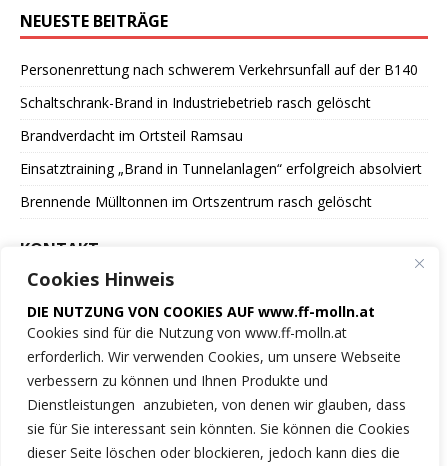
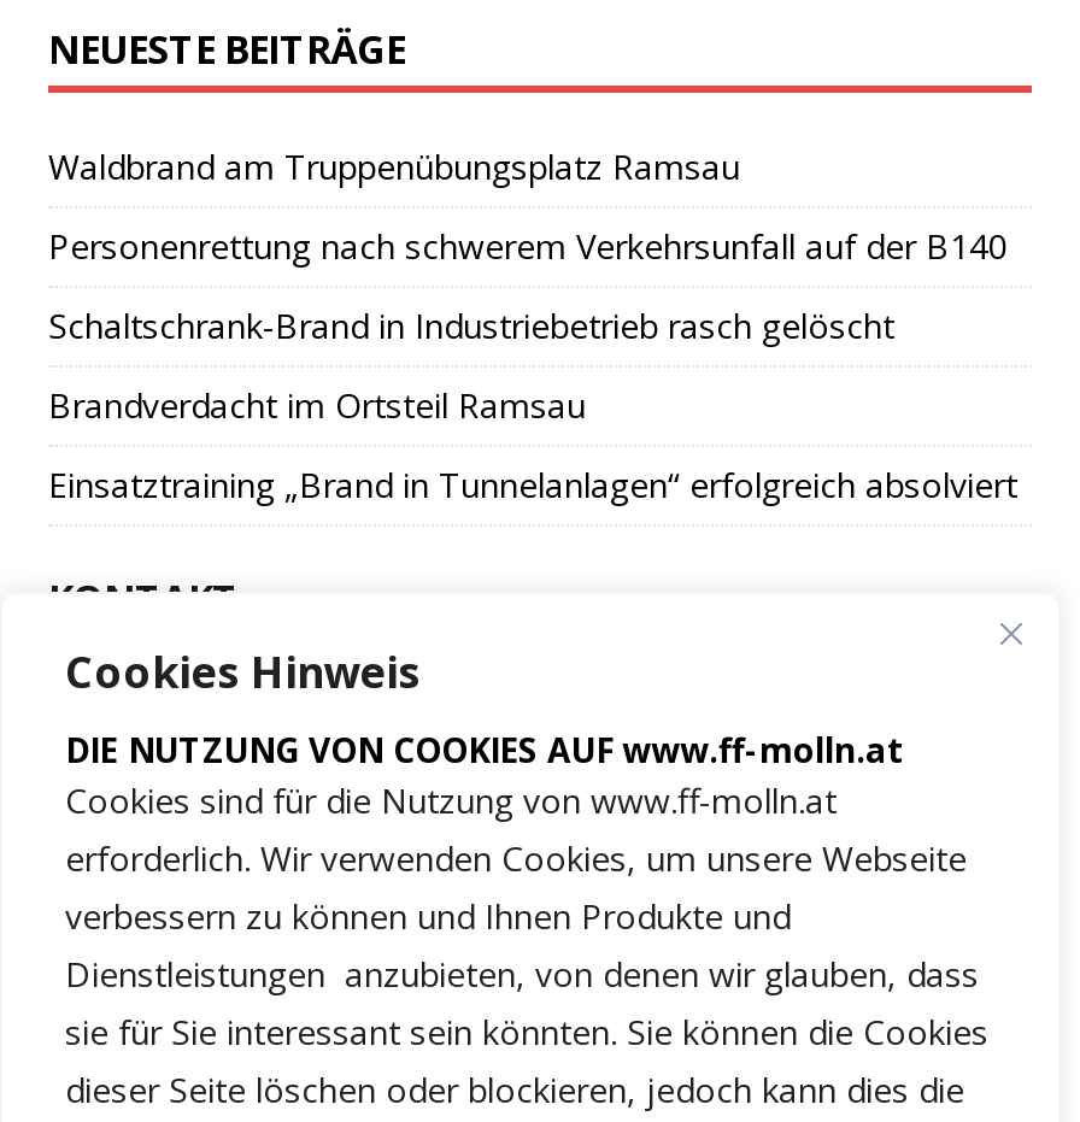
+ Waldbrand am Truppenübungsplatz Ramsau

moved down: Personenrettung nach schwerem Verkehrsunfall auf der B140 | Schaltschrank-Brand in Industriebetrieb rasch gelöscht | Brandverdacht im Ortsteil Ramsau | Einsatztraining „Brand in Tunnelanlagen“ erfolgreich absolviert

- Brennende Mülltonnen im Ortszentrum rasch gelöscht
